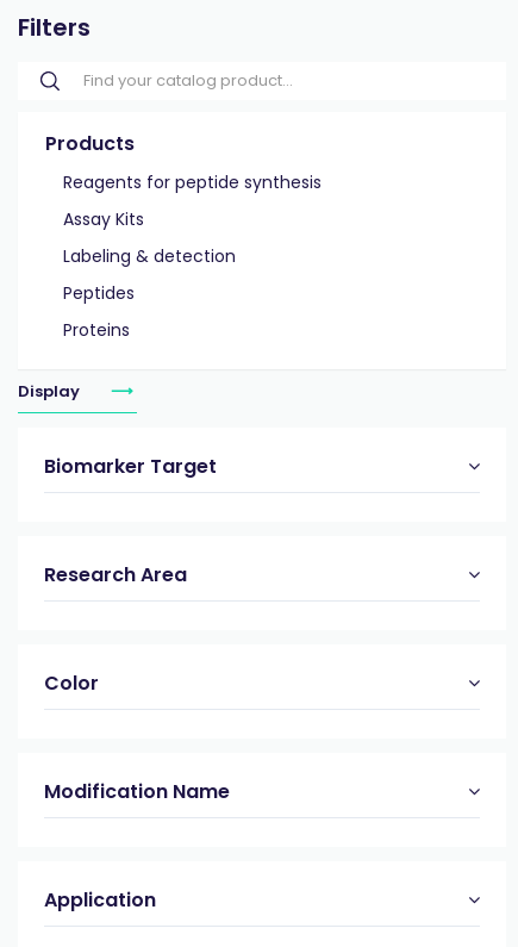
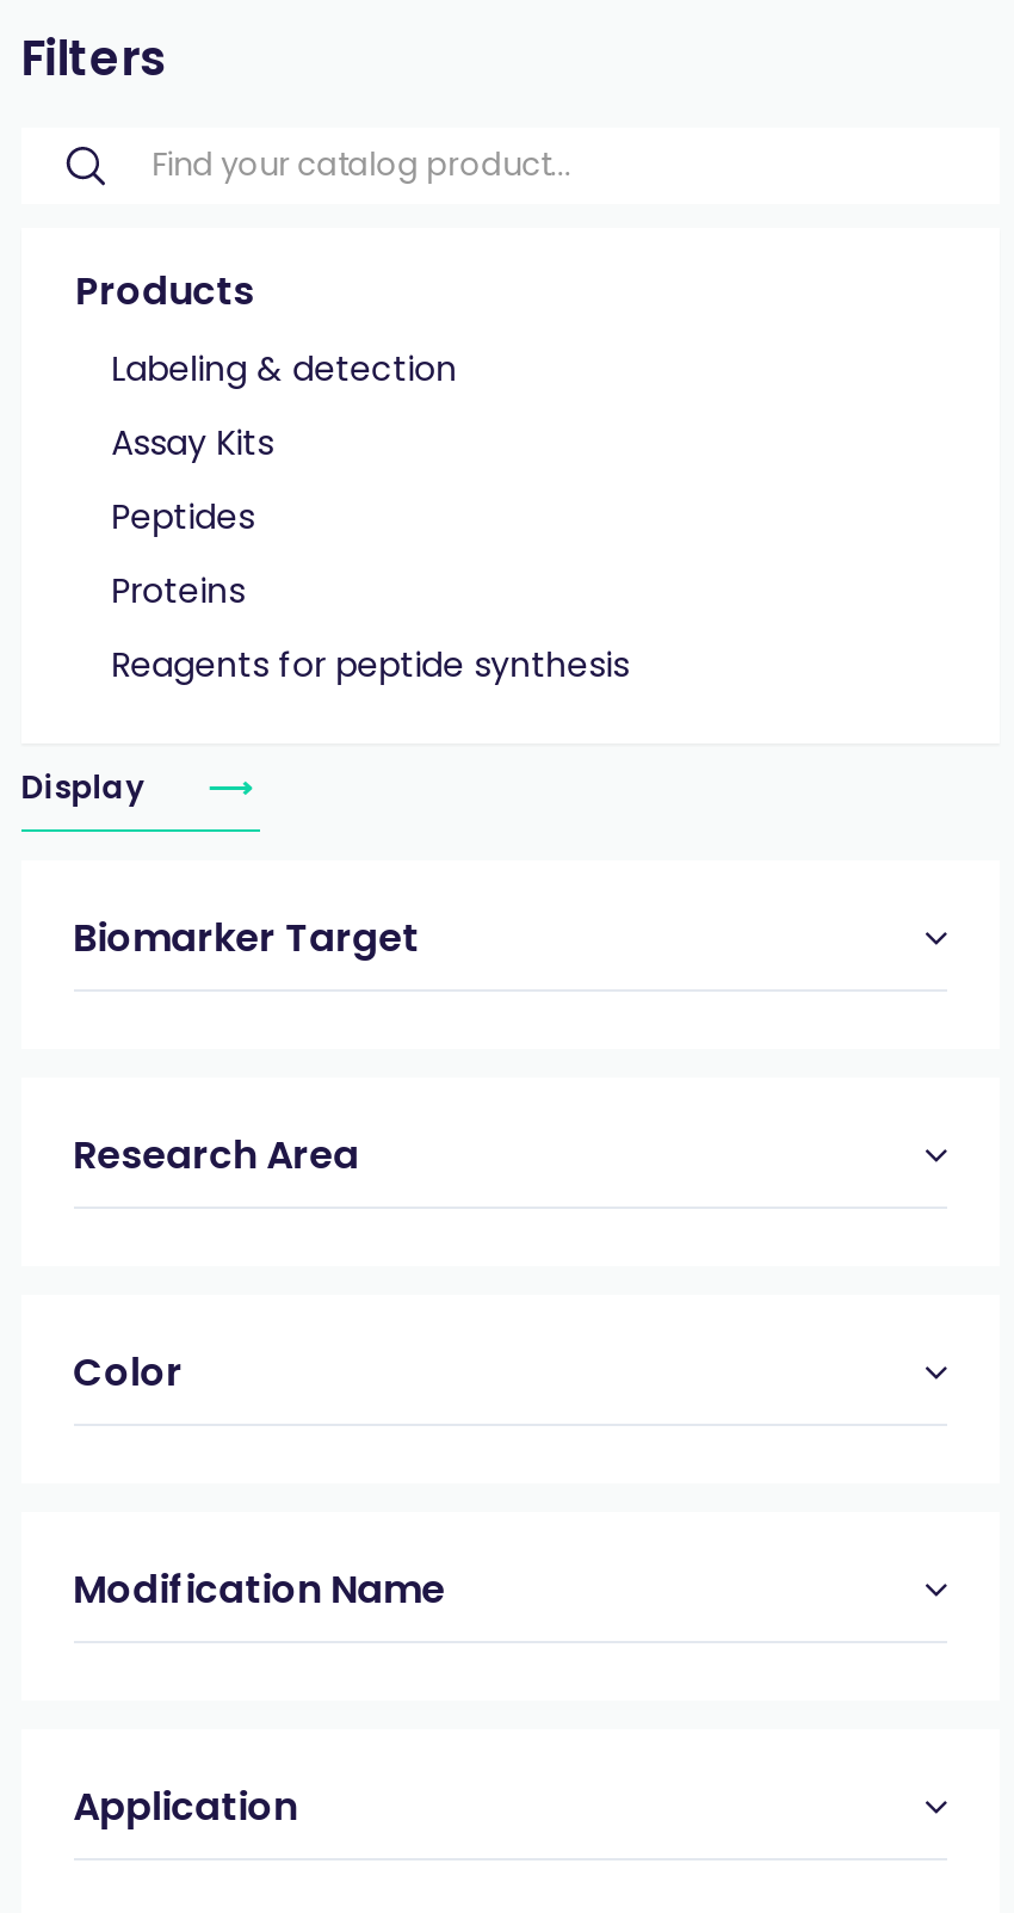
moved down: Reagents for peptide synthesis

moved up: Labeling & detection

moved up: Peptides | Proteins
